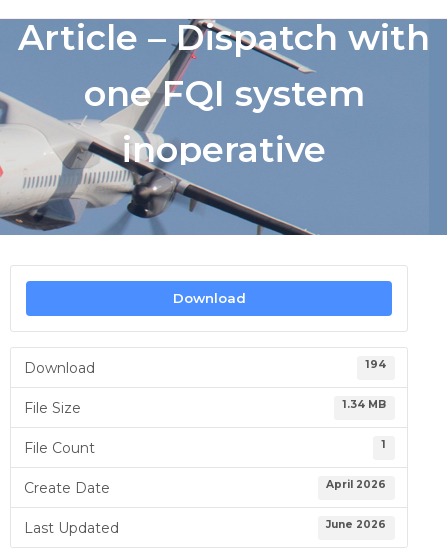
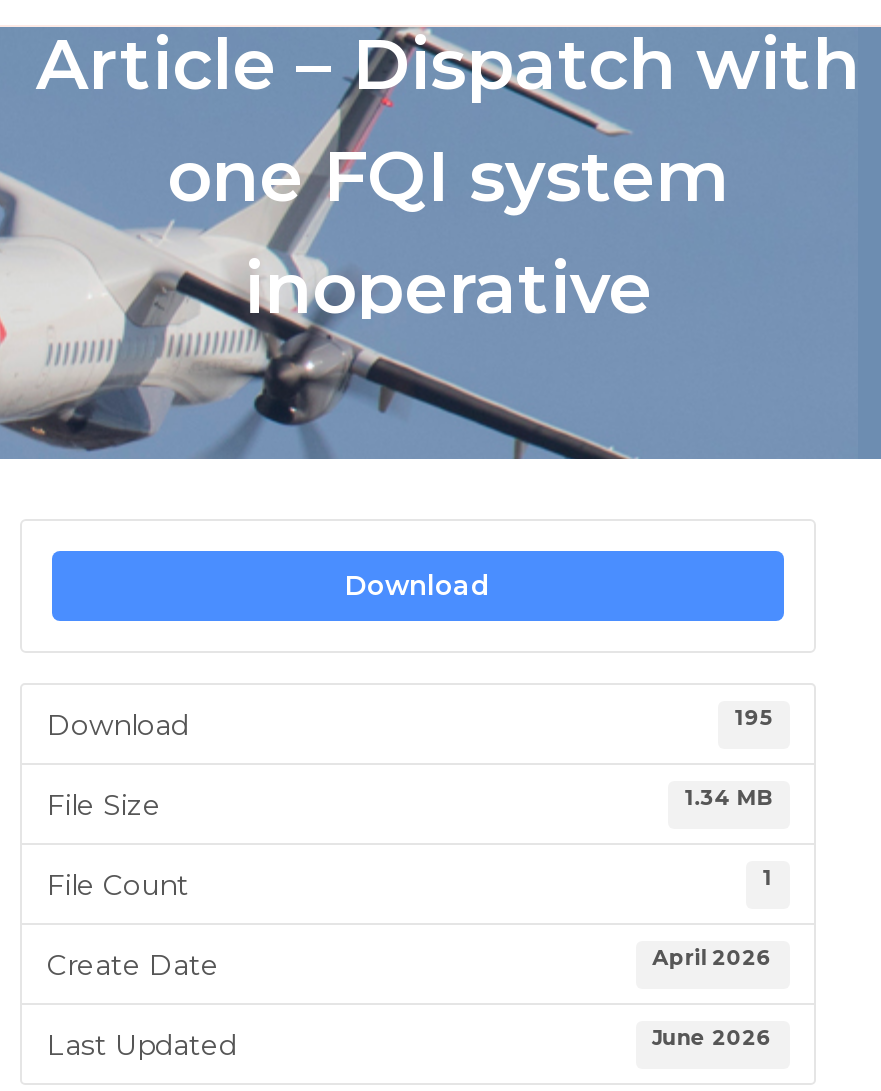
- 194
+ 195
